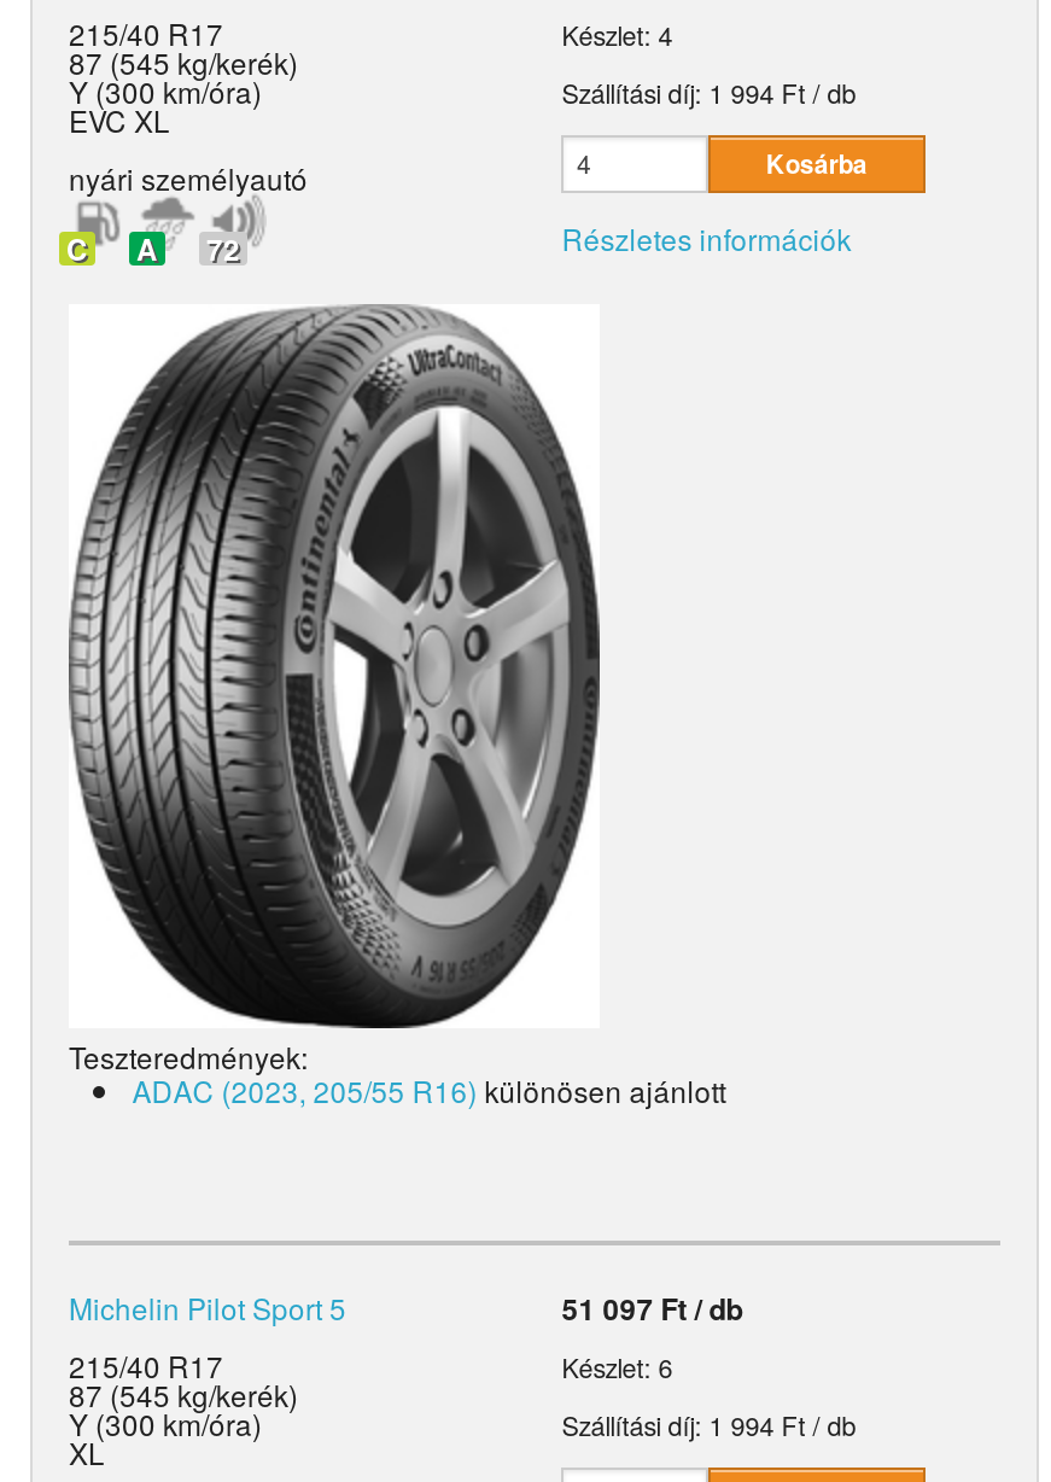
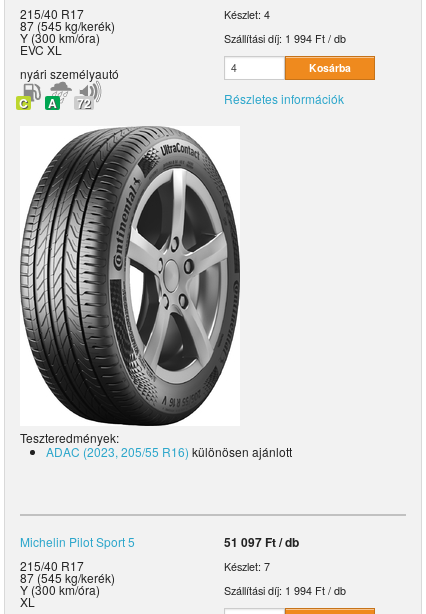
- Készlet: 6
+ Készlet: 7
